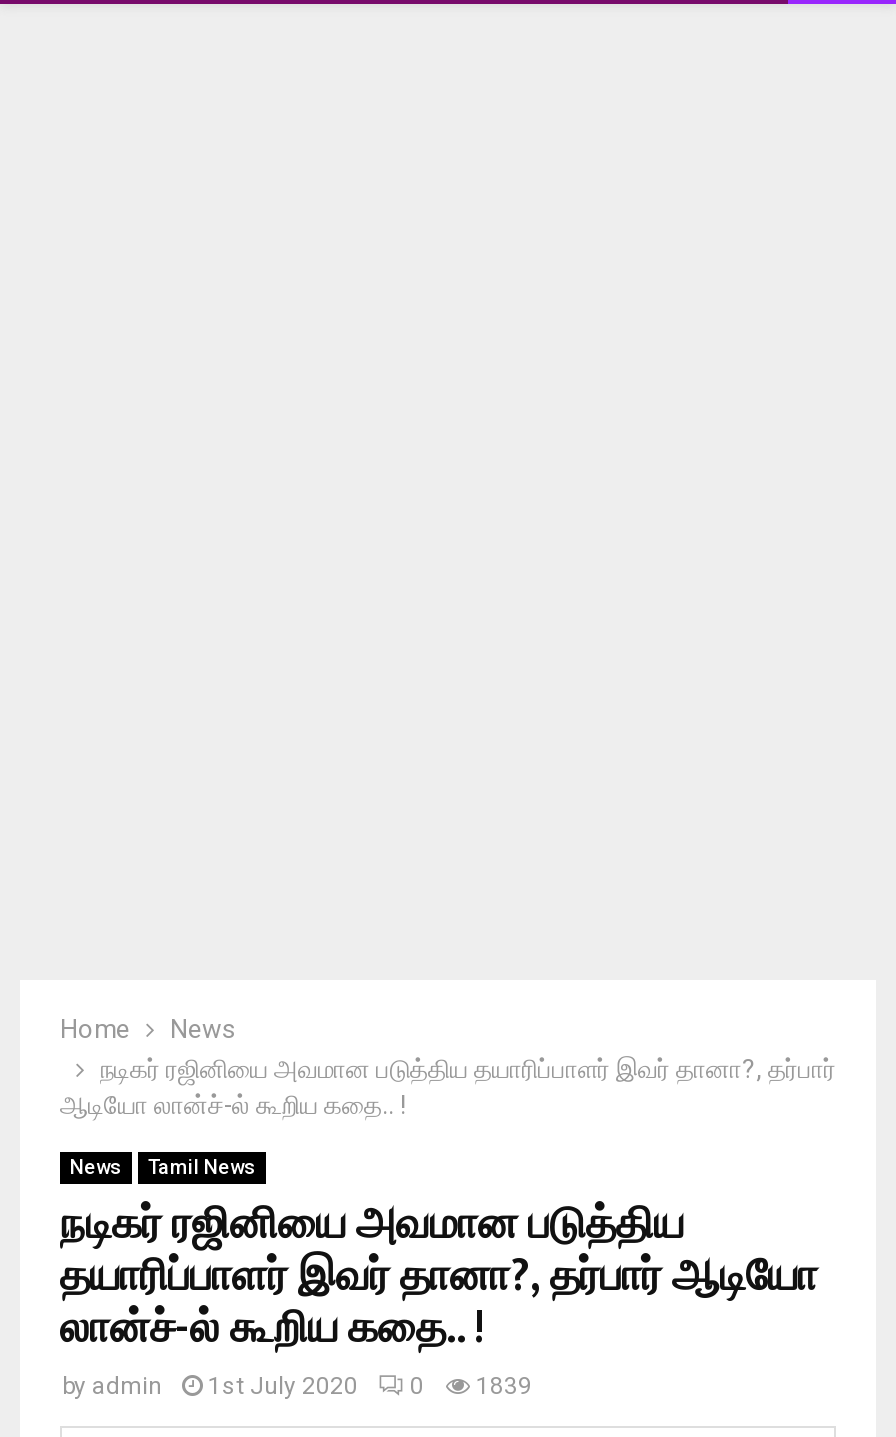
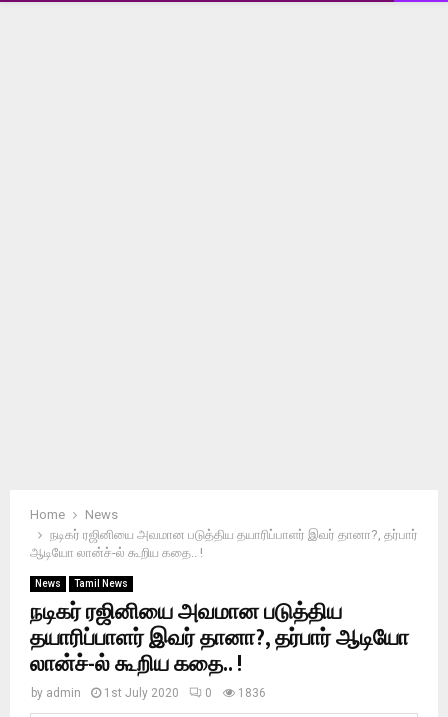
- by admin 1st July 2020 0 1839
+ by admin 1st July 2020 0 1836
